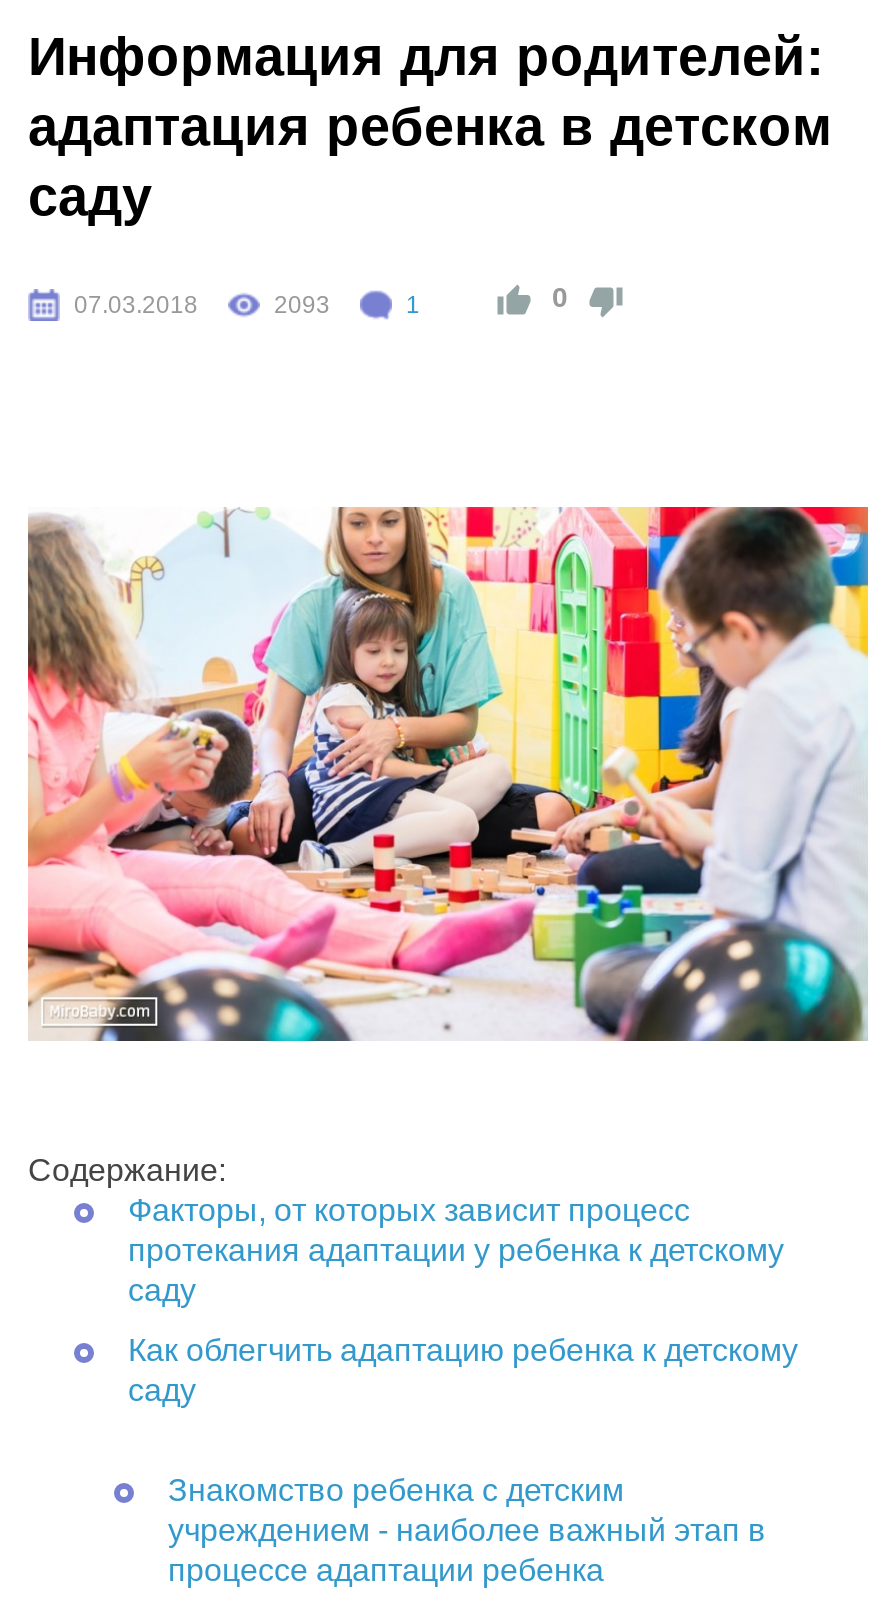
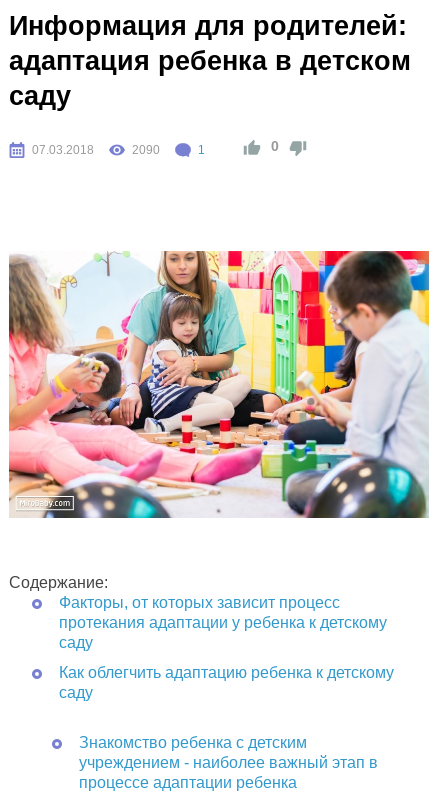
- 2093
+ 2090
